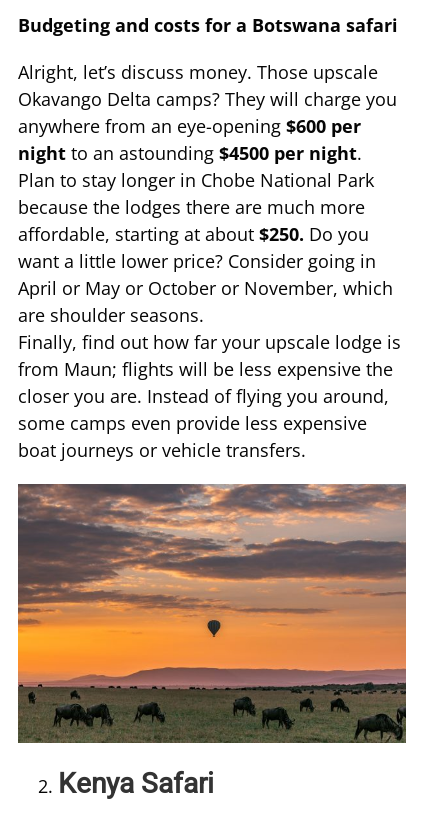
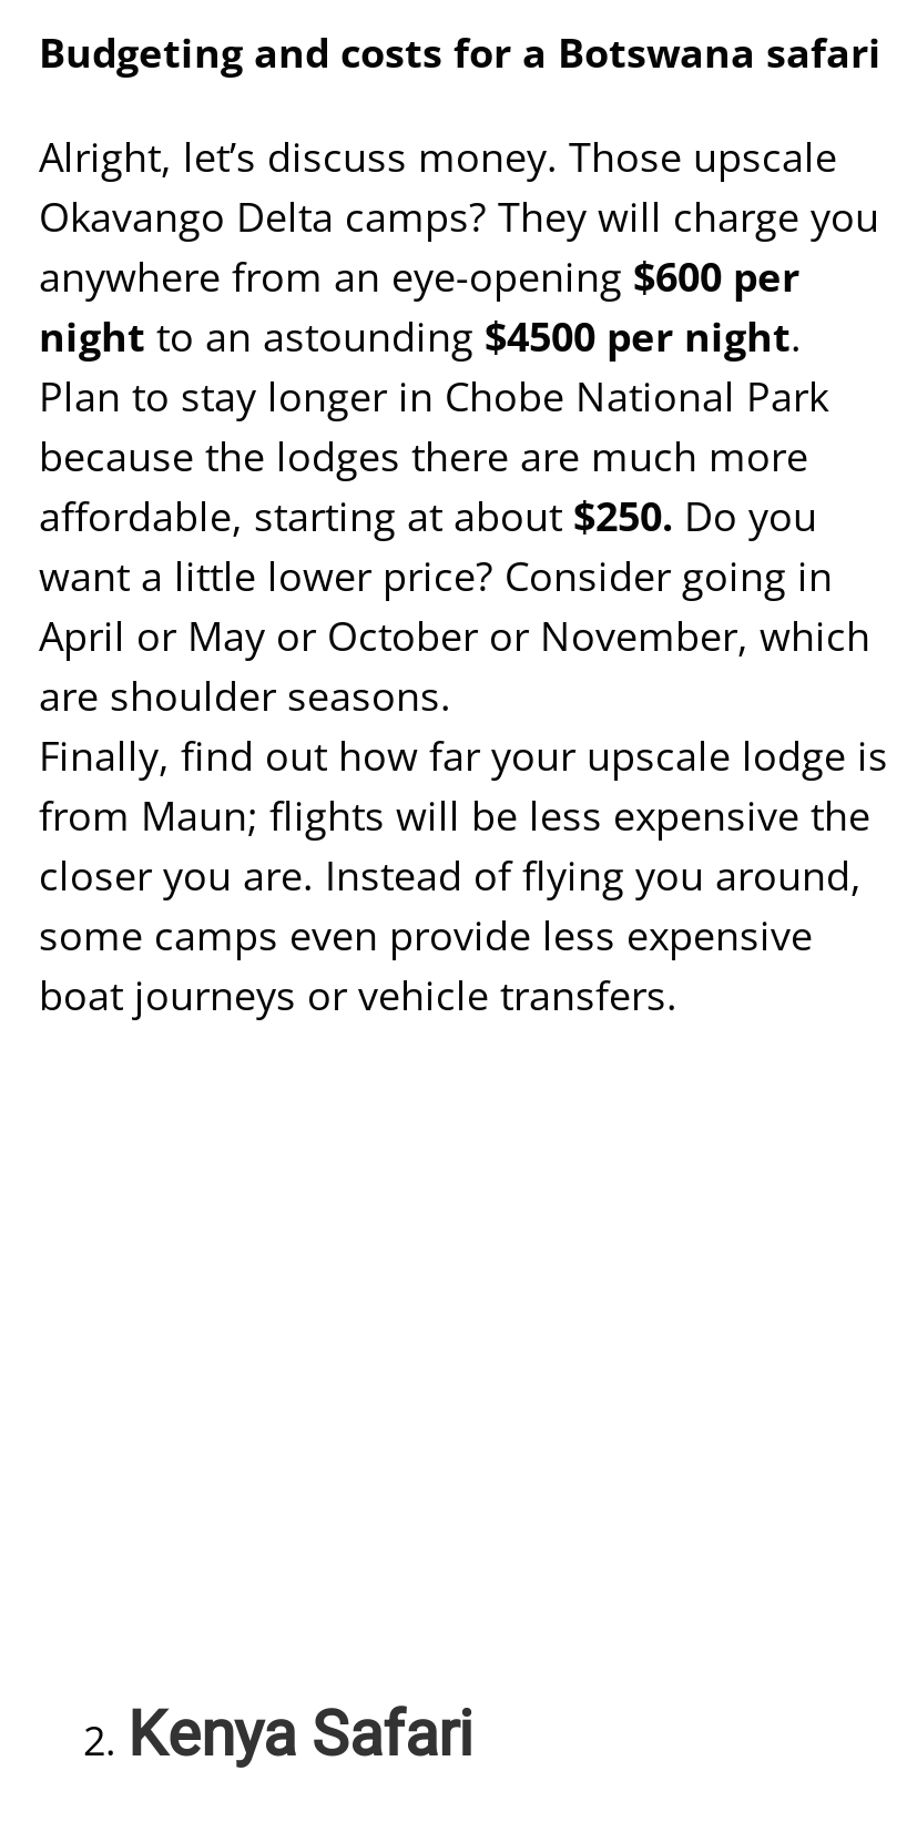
- [image]
